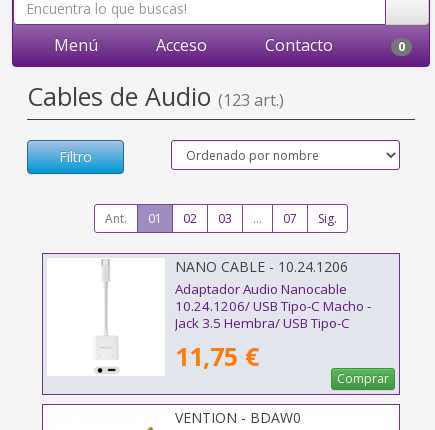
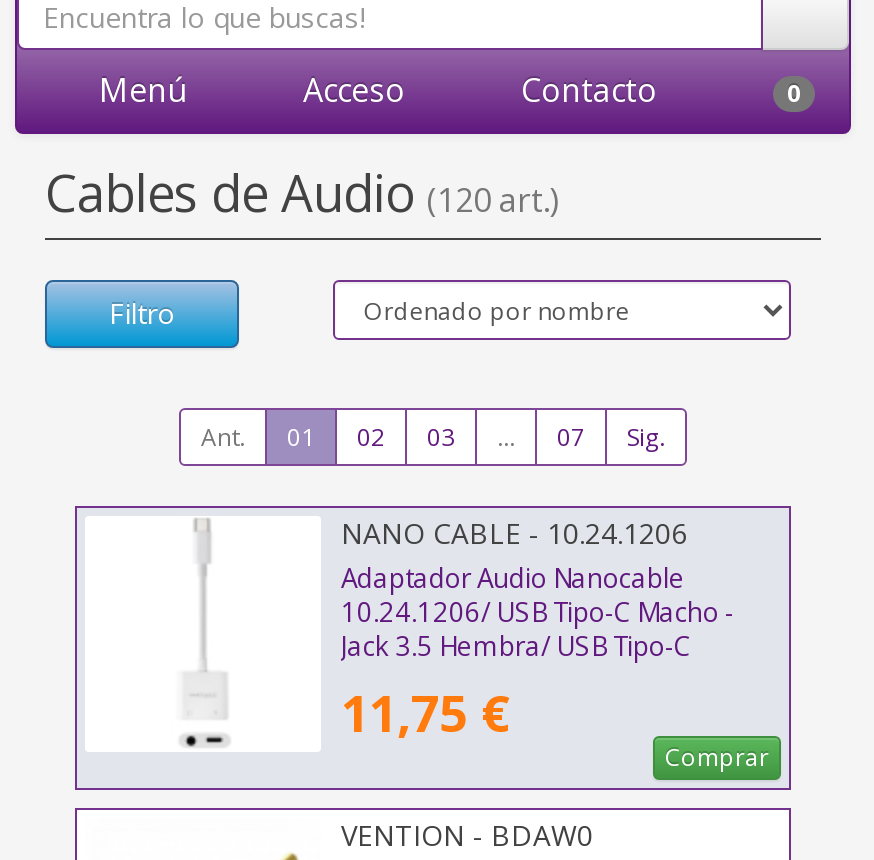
- Cables de Audio (123 art.)
+ Cables de Audio (120 art.)
